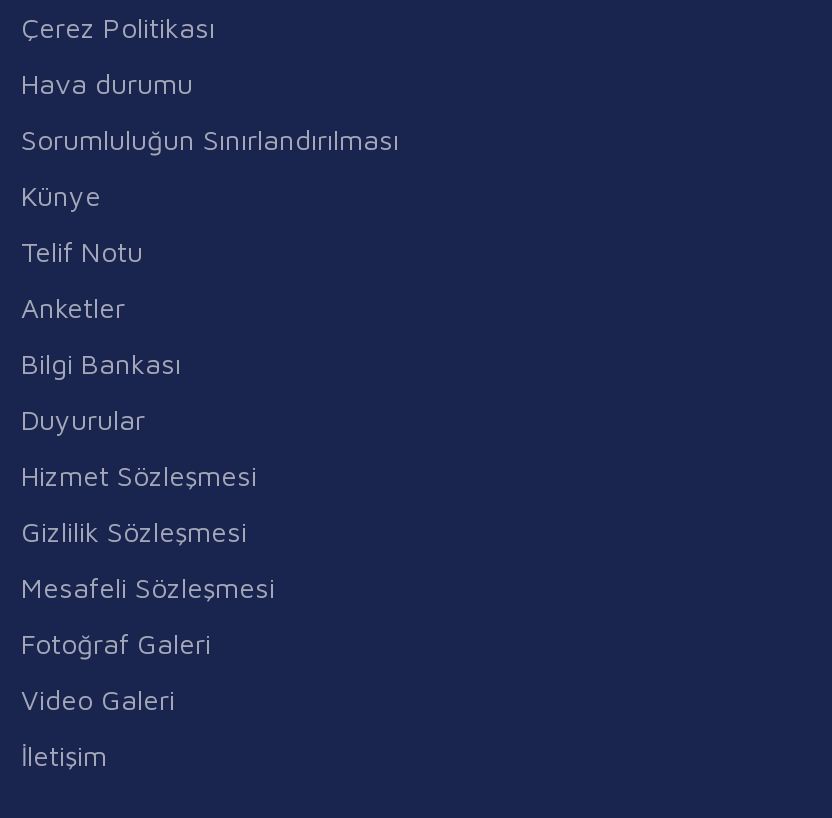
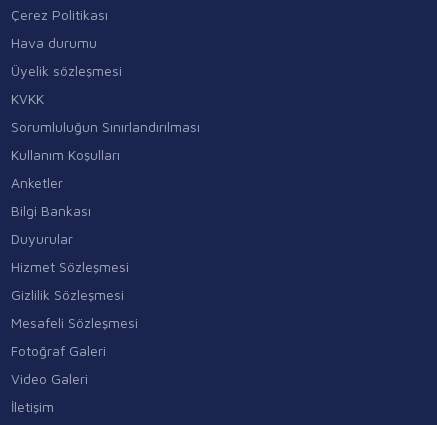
+ Üyelik sözleşmesi
+ KVKK

moved down: Sorumluluğun Sınırlandırılması

- Künye
- Telif Notu
+ Kullanım Koşulları
